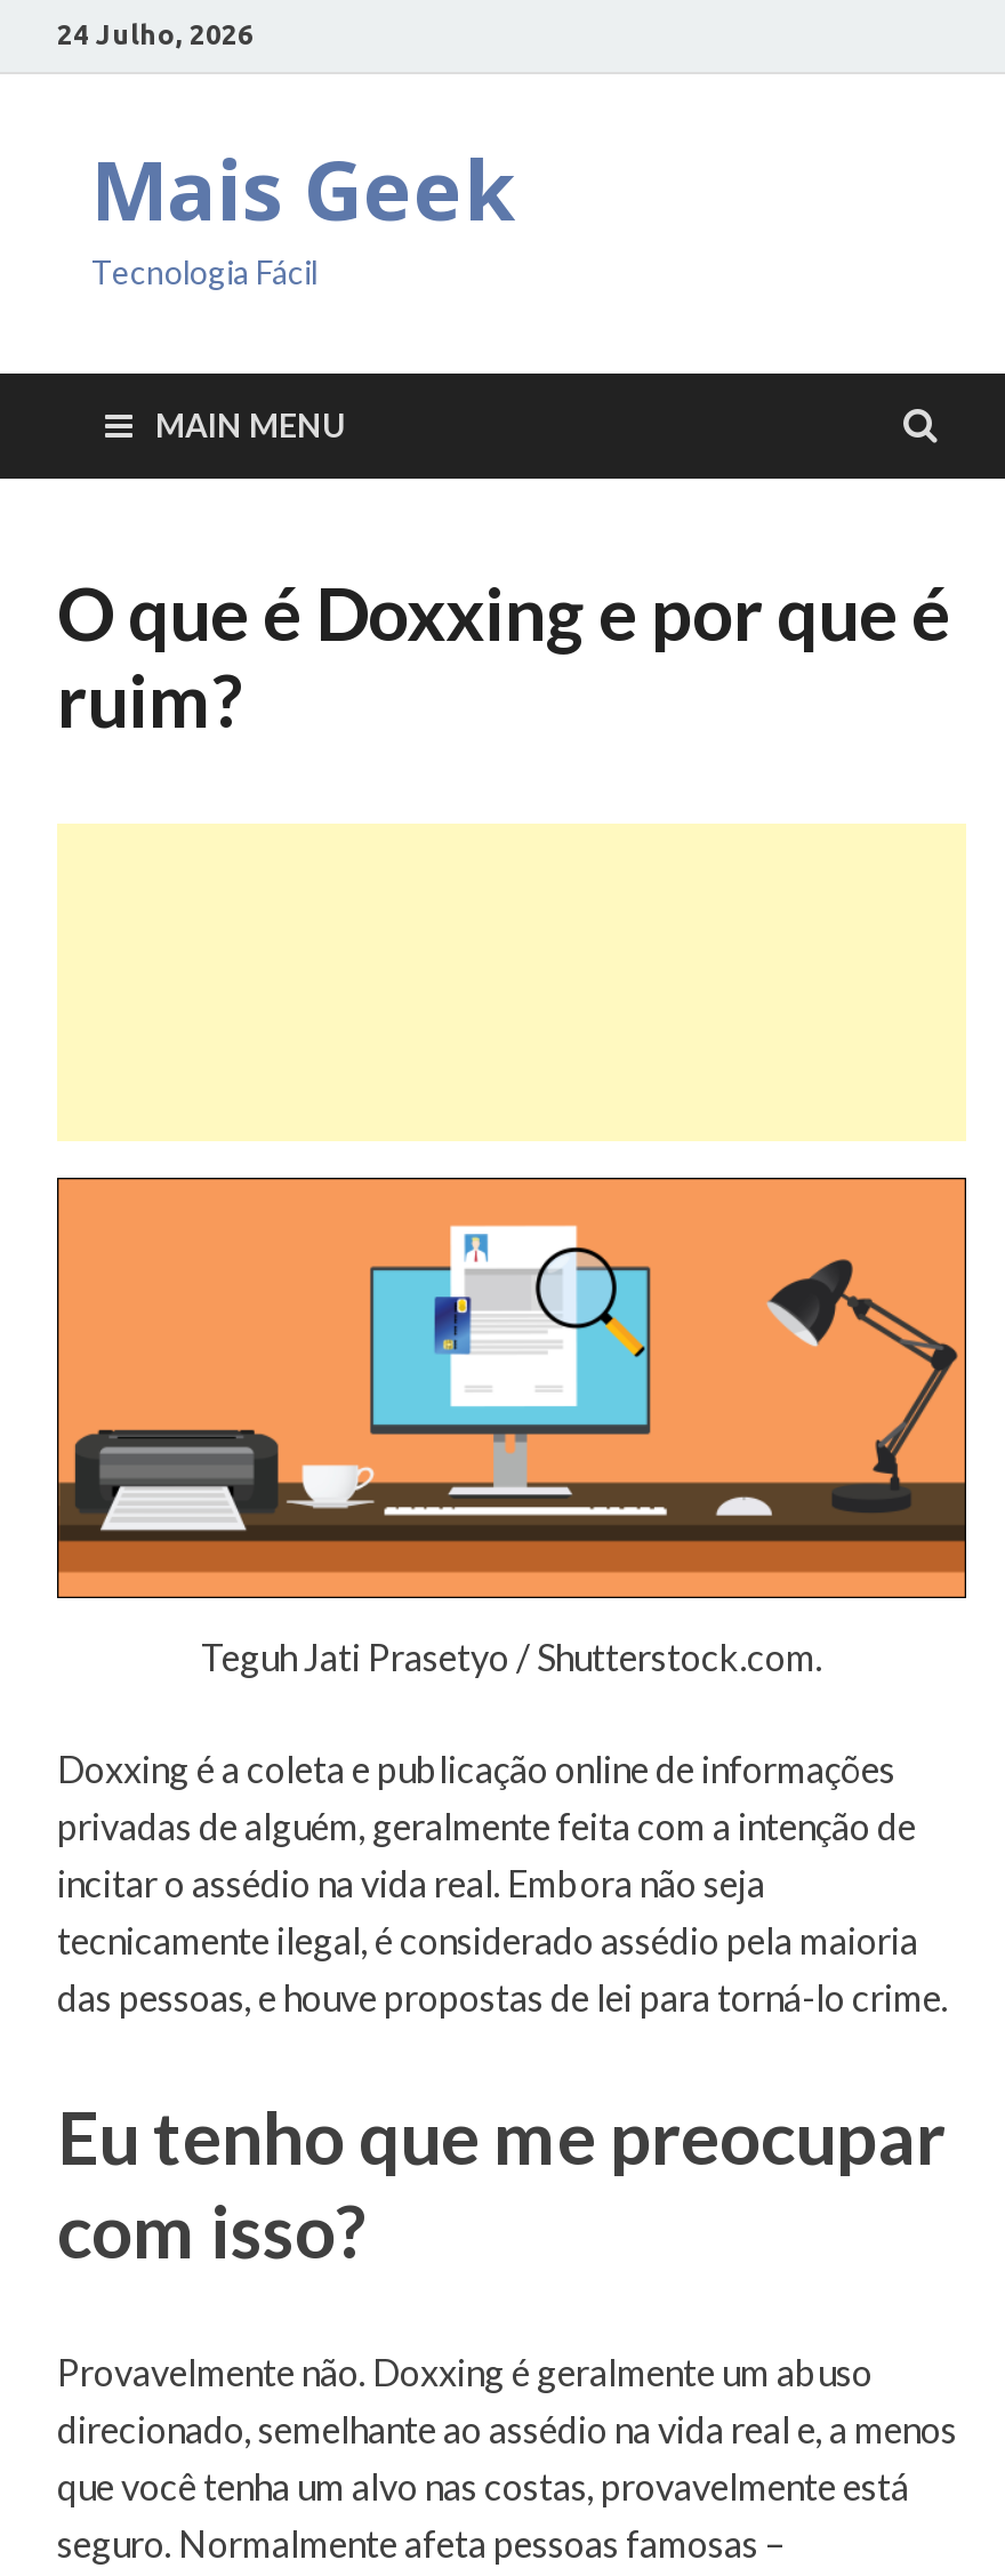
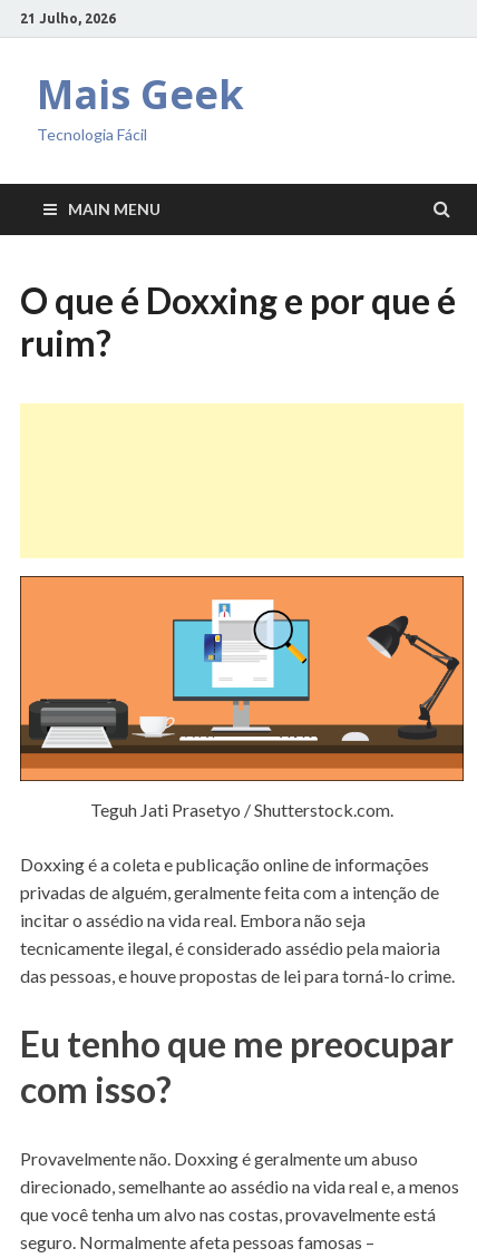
- 24 Julho, 2026
+ 21 Julho, 2026
